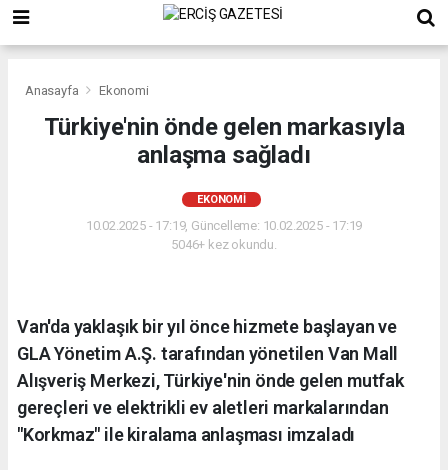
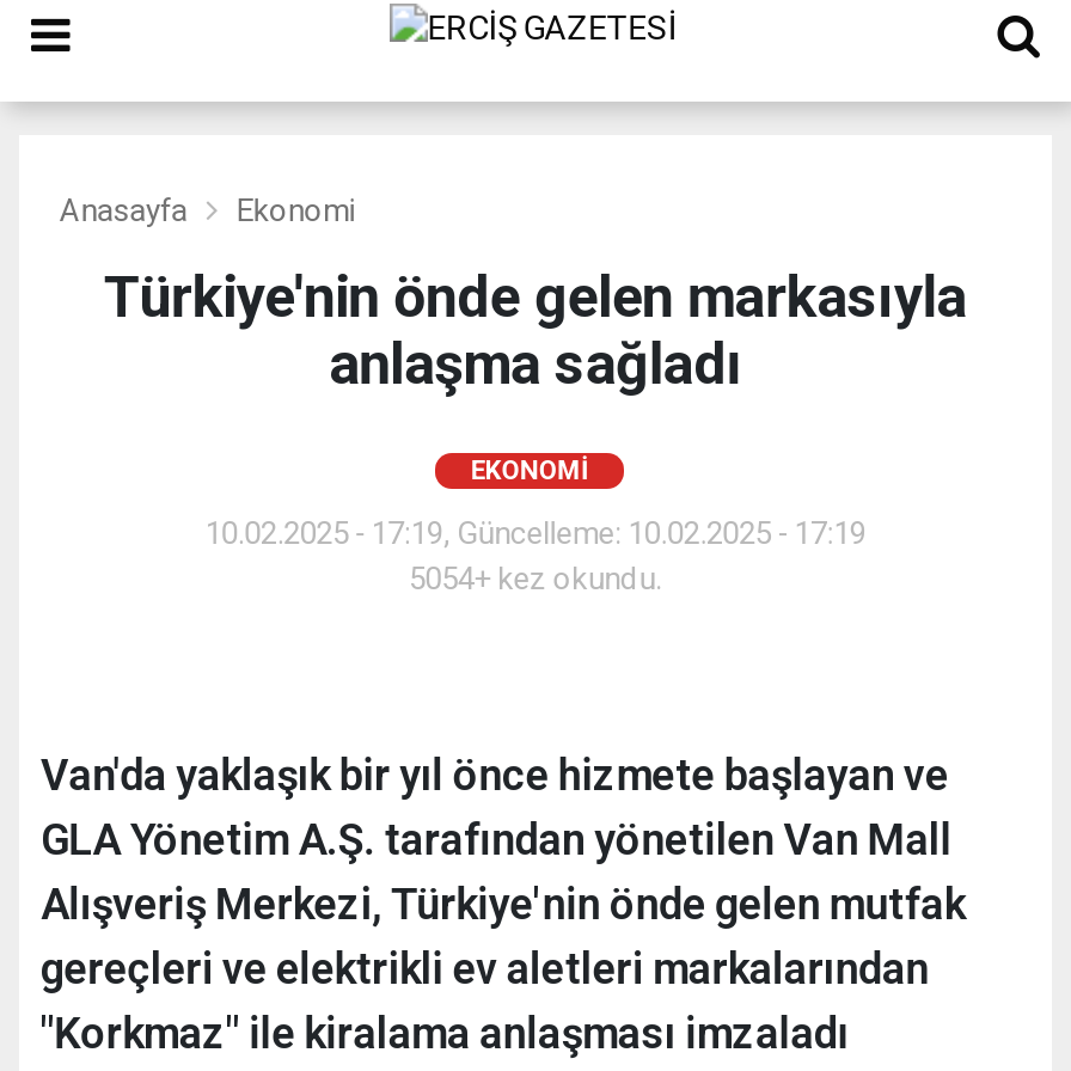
- 5046+ kez okundu.
+ 5054+ kez okundu.
